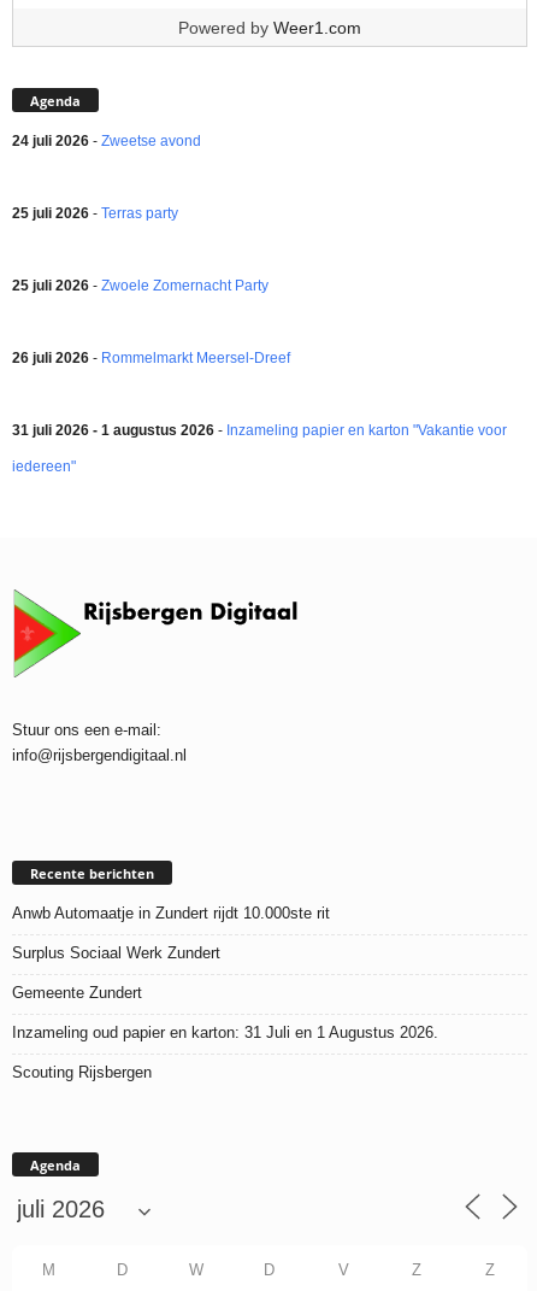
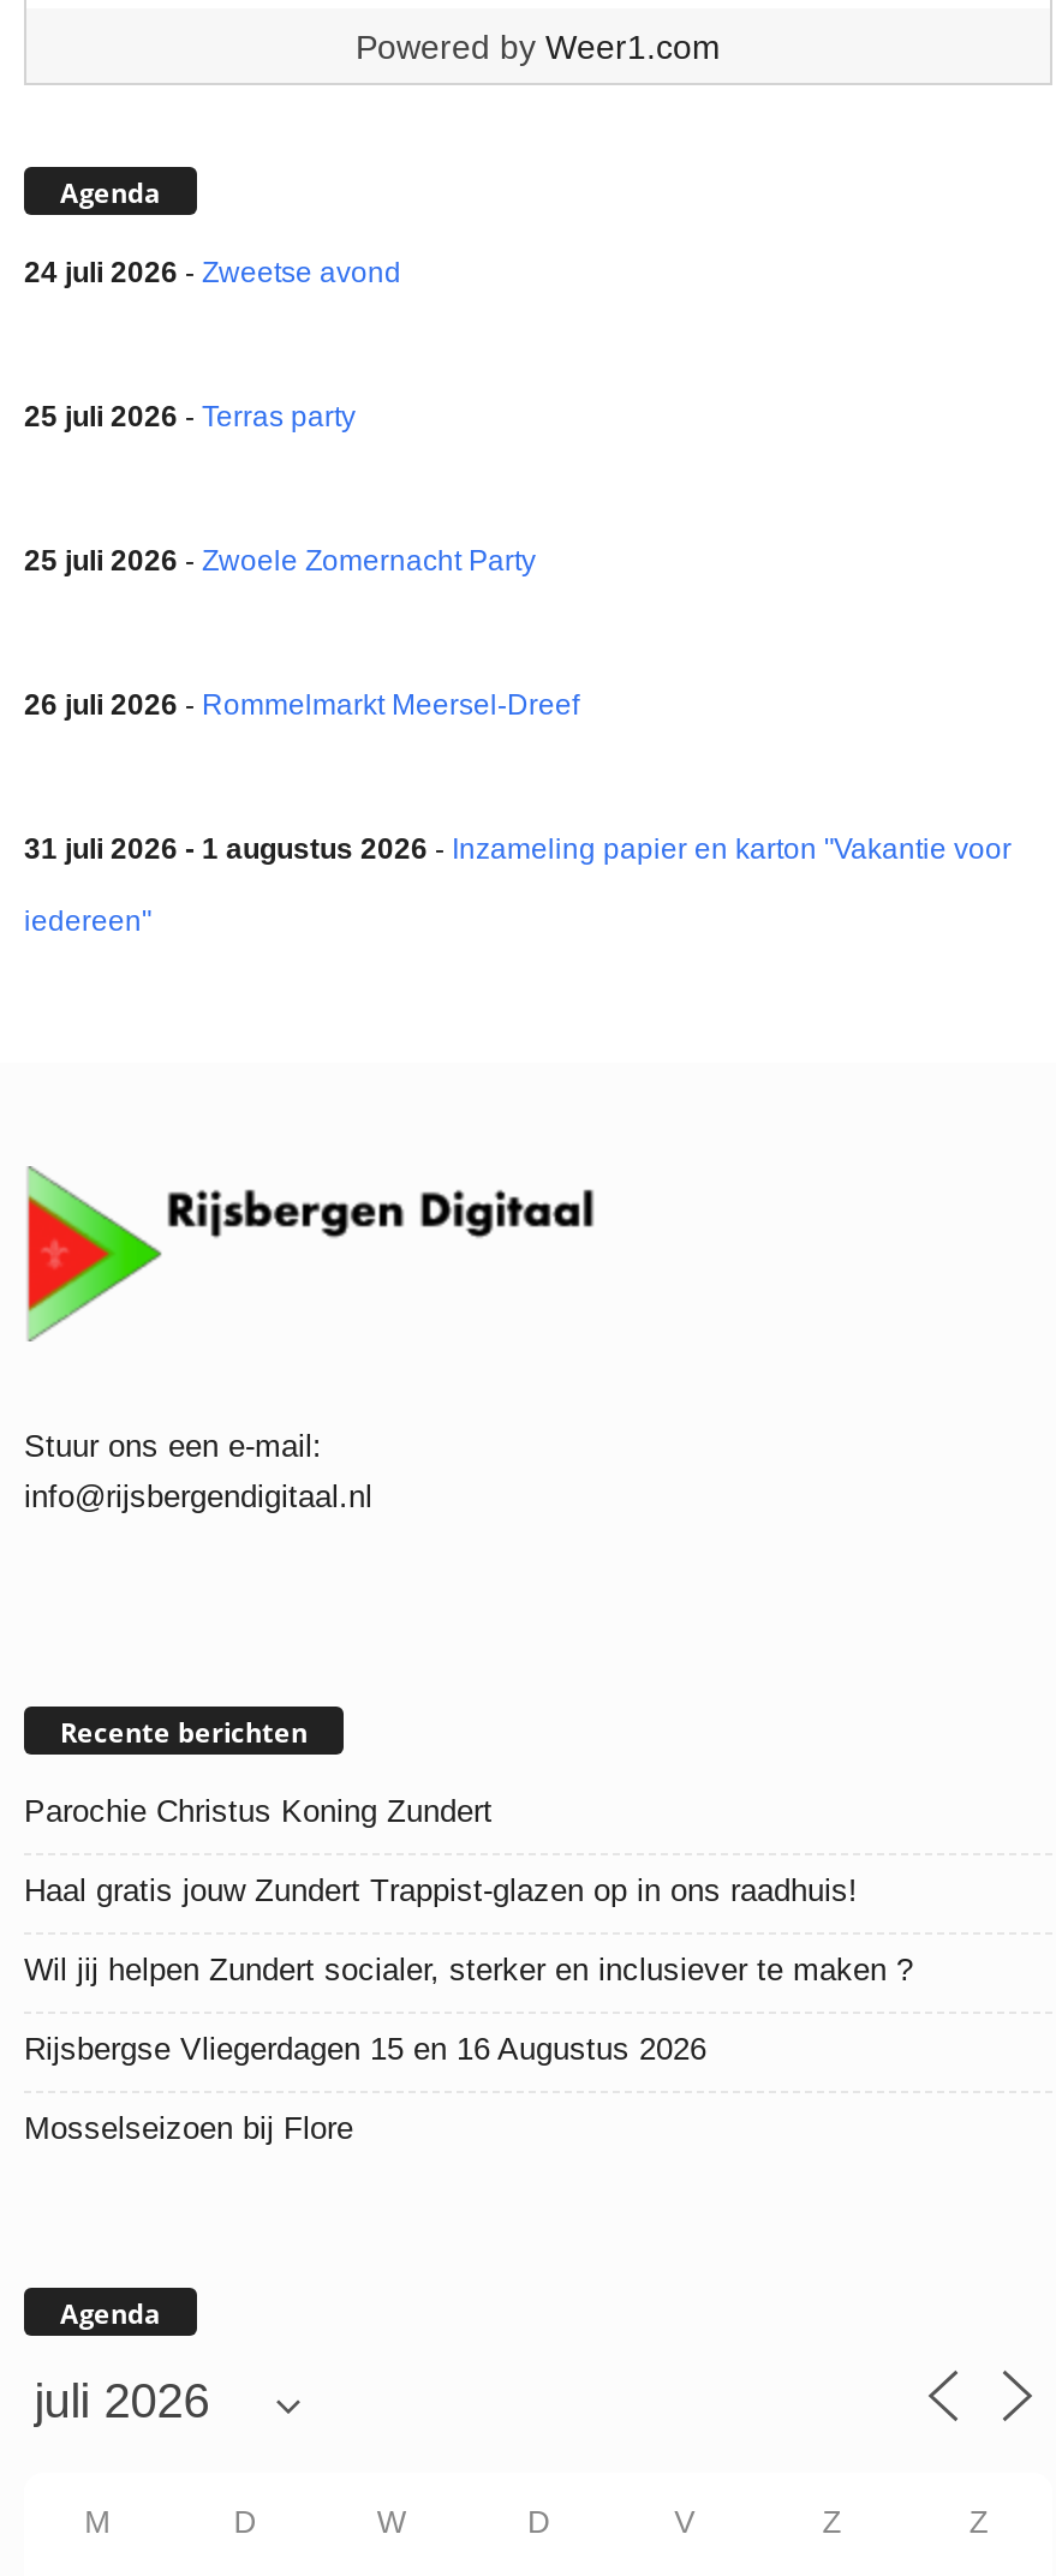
- Anwb Automaatje in Zundert rijdt 10.000ste rit
+ Parochie Christus Koning Zundert

- Surplus Sociaal Werk Zundert
+ Haal gratis jouw Zundert Trappist-glazen op in ons raadhuis!

- Gemeente Zundert
+ Wil jij helpen Zundert socialer, sterker en inclusiever te maken ?

- Inzameling oud papier en karton: 31 Juli en 1 Augustus 2026.
+ Rijsbergse Vliegerdagen 15 en 16 Augustus 2026

- Scouting Rijsbergen
+ Mosselseizoen bij Flore
